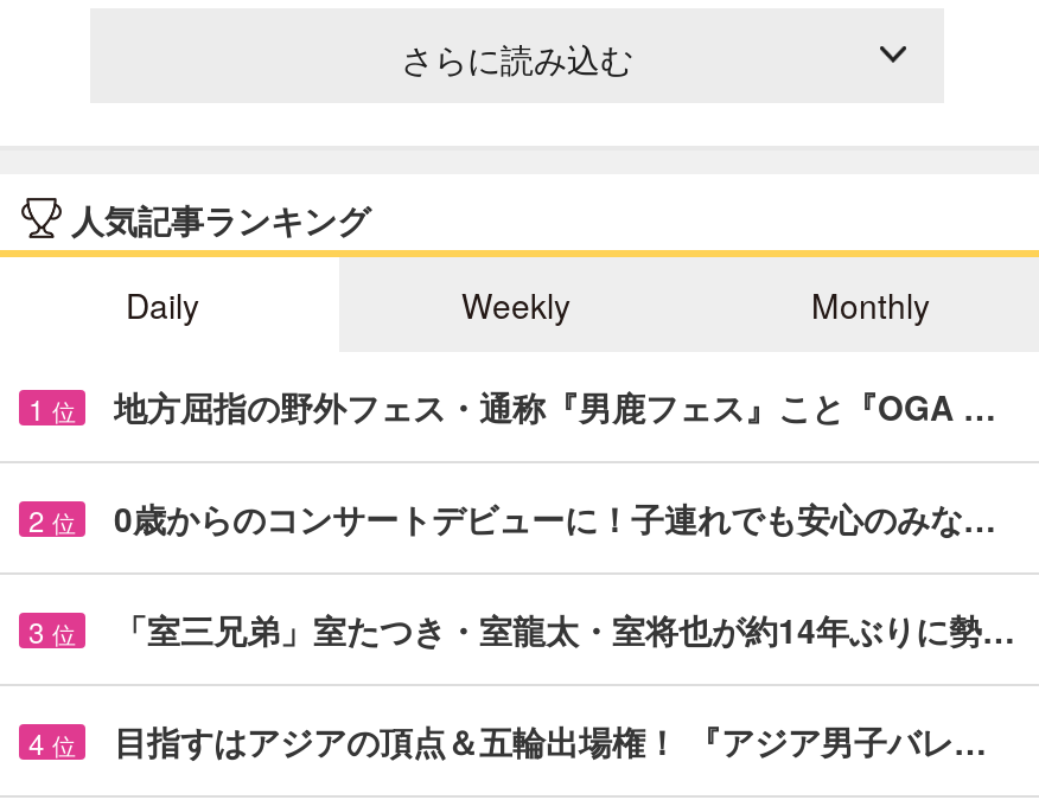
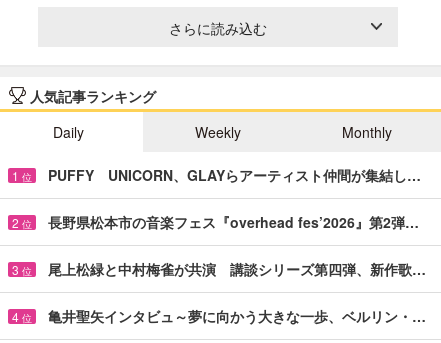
- 地方屈指の野外フェス・通称『男鹿フェス』こと『OGA …
+ PUFFY UNICORN、GLAYらアーティスト仲間が集結し…

- 0歳からのコンサートデビューに！子連れでも安心のみな…
+ 長野県松本市の音楽フェス『overhead fes’2026』第2弾…

- 「室三兄弟」室たつき・室龍太・室将也が約14年ぶりに勢…
+ 尾上松緑と中村梅雀が共演 講談シリーズ第四弾、新作歌…

- 目指すはアジアの頂点＆五輪出場権！ 『アジア男子バレ…
+ 亀井聖矢インタビュ～夢に向かう大きな一歩、ベルリン・…
